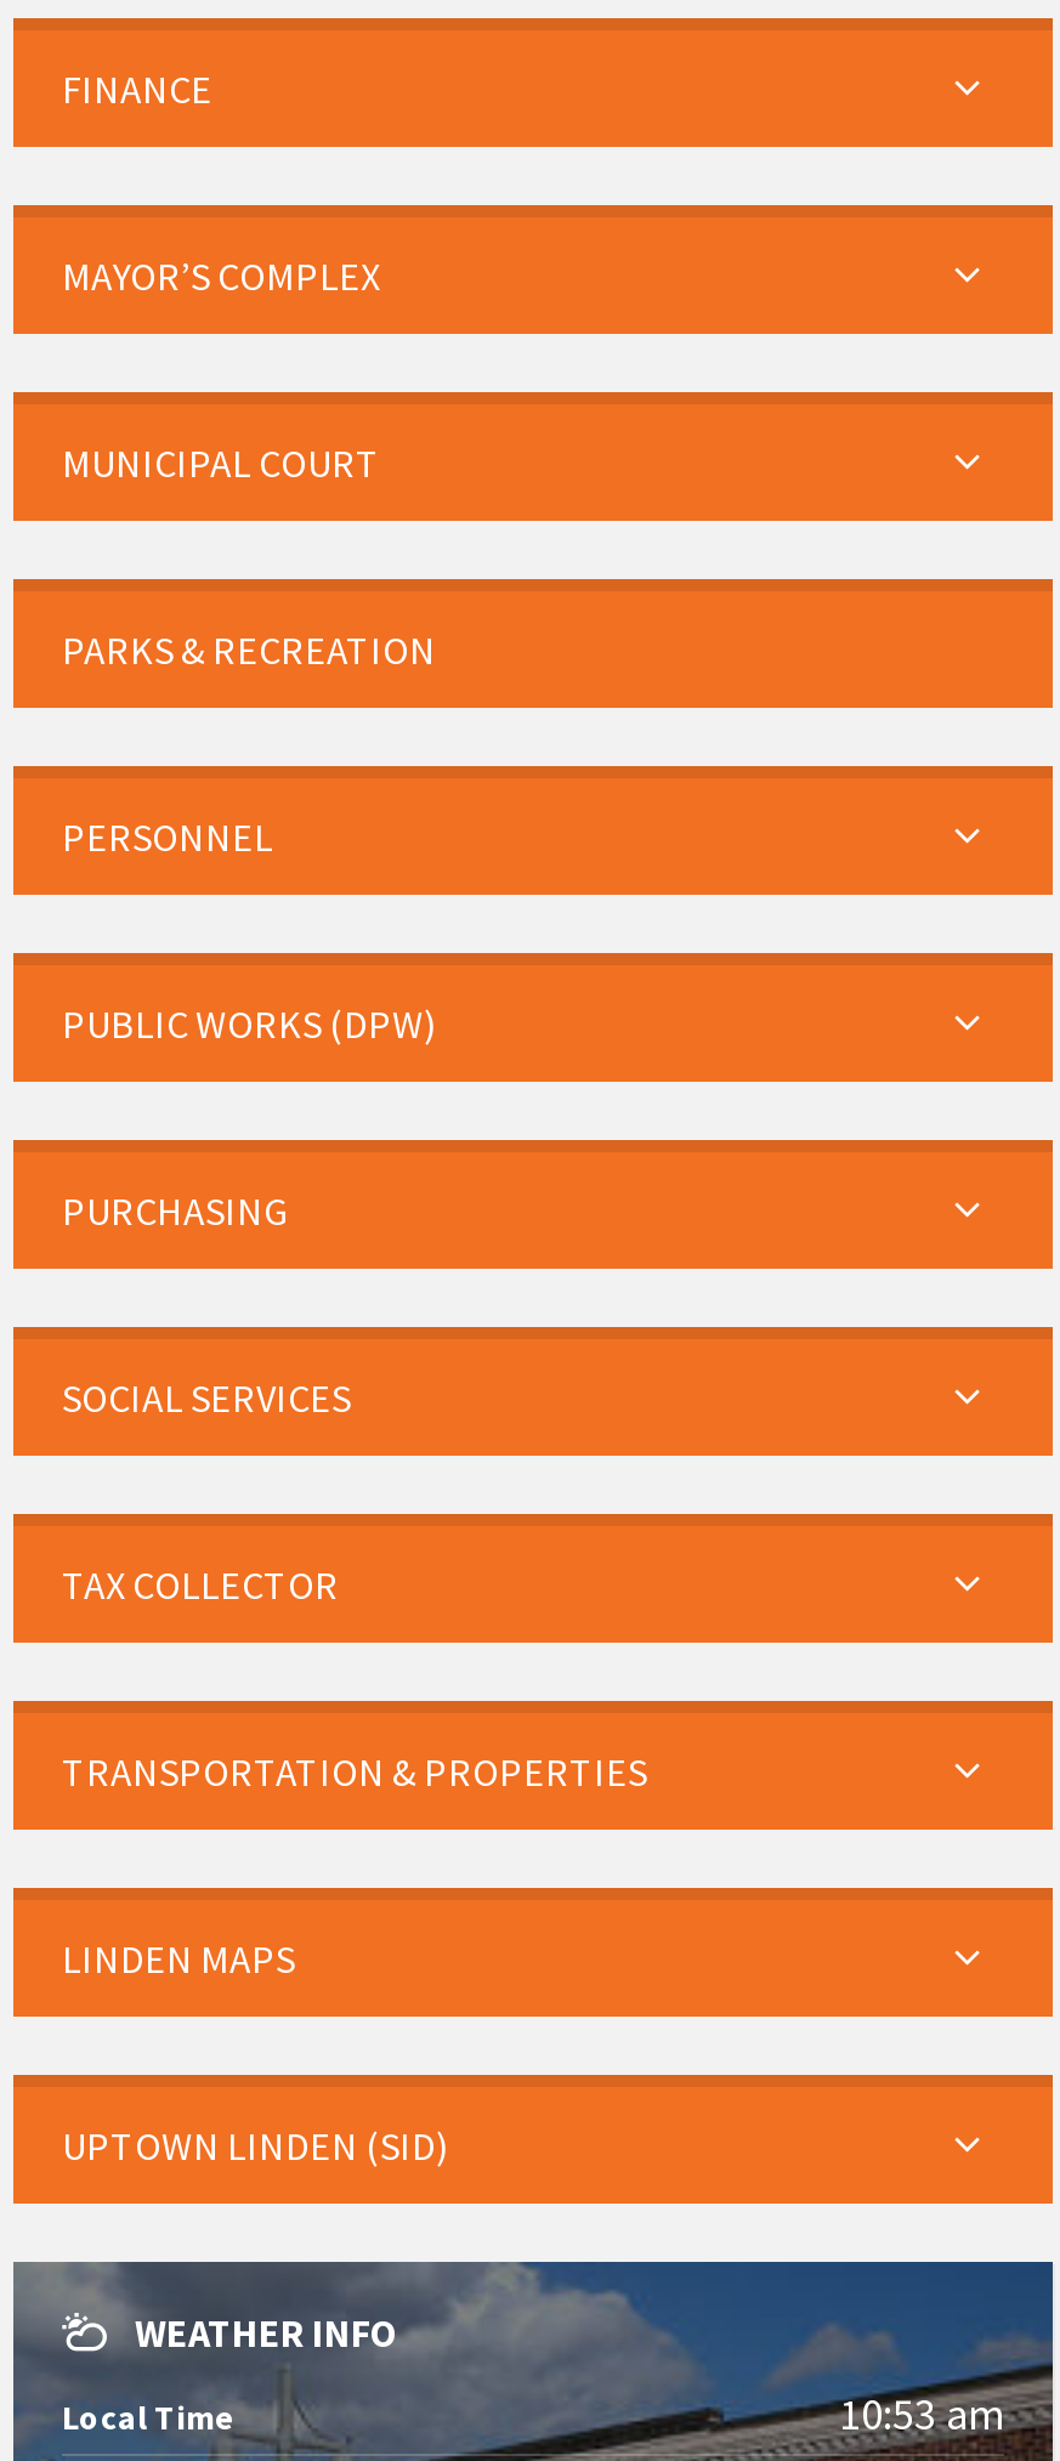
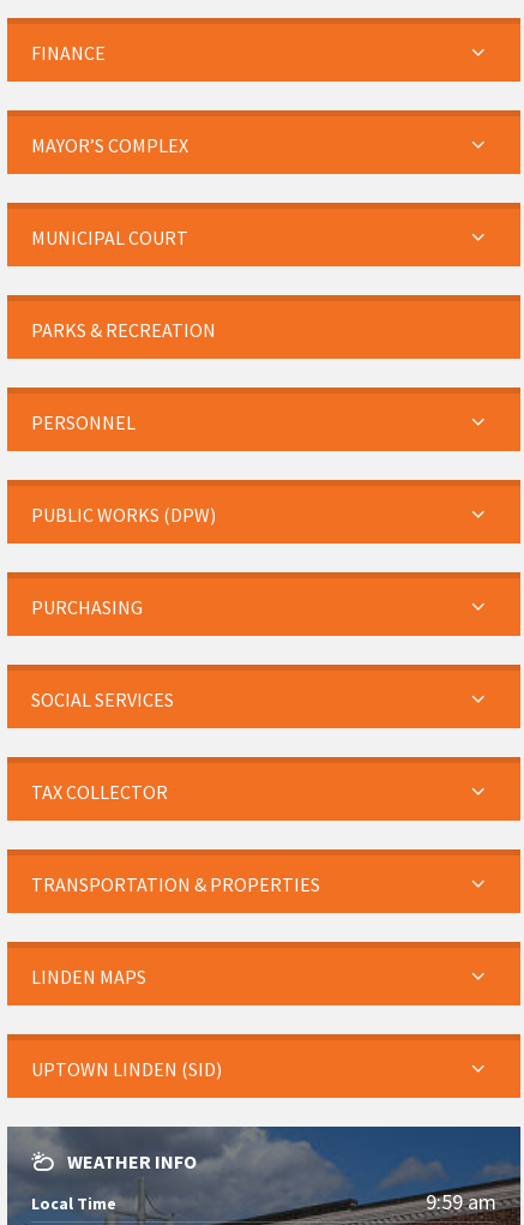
- 10:53 am
+ 9:59 am
